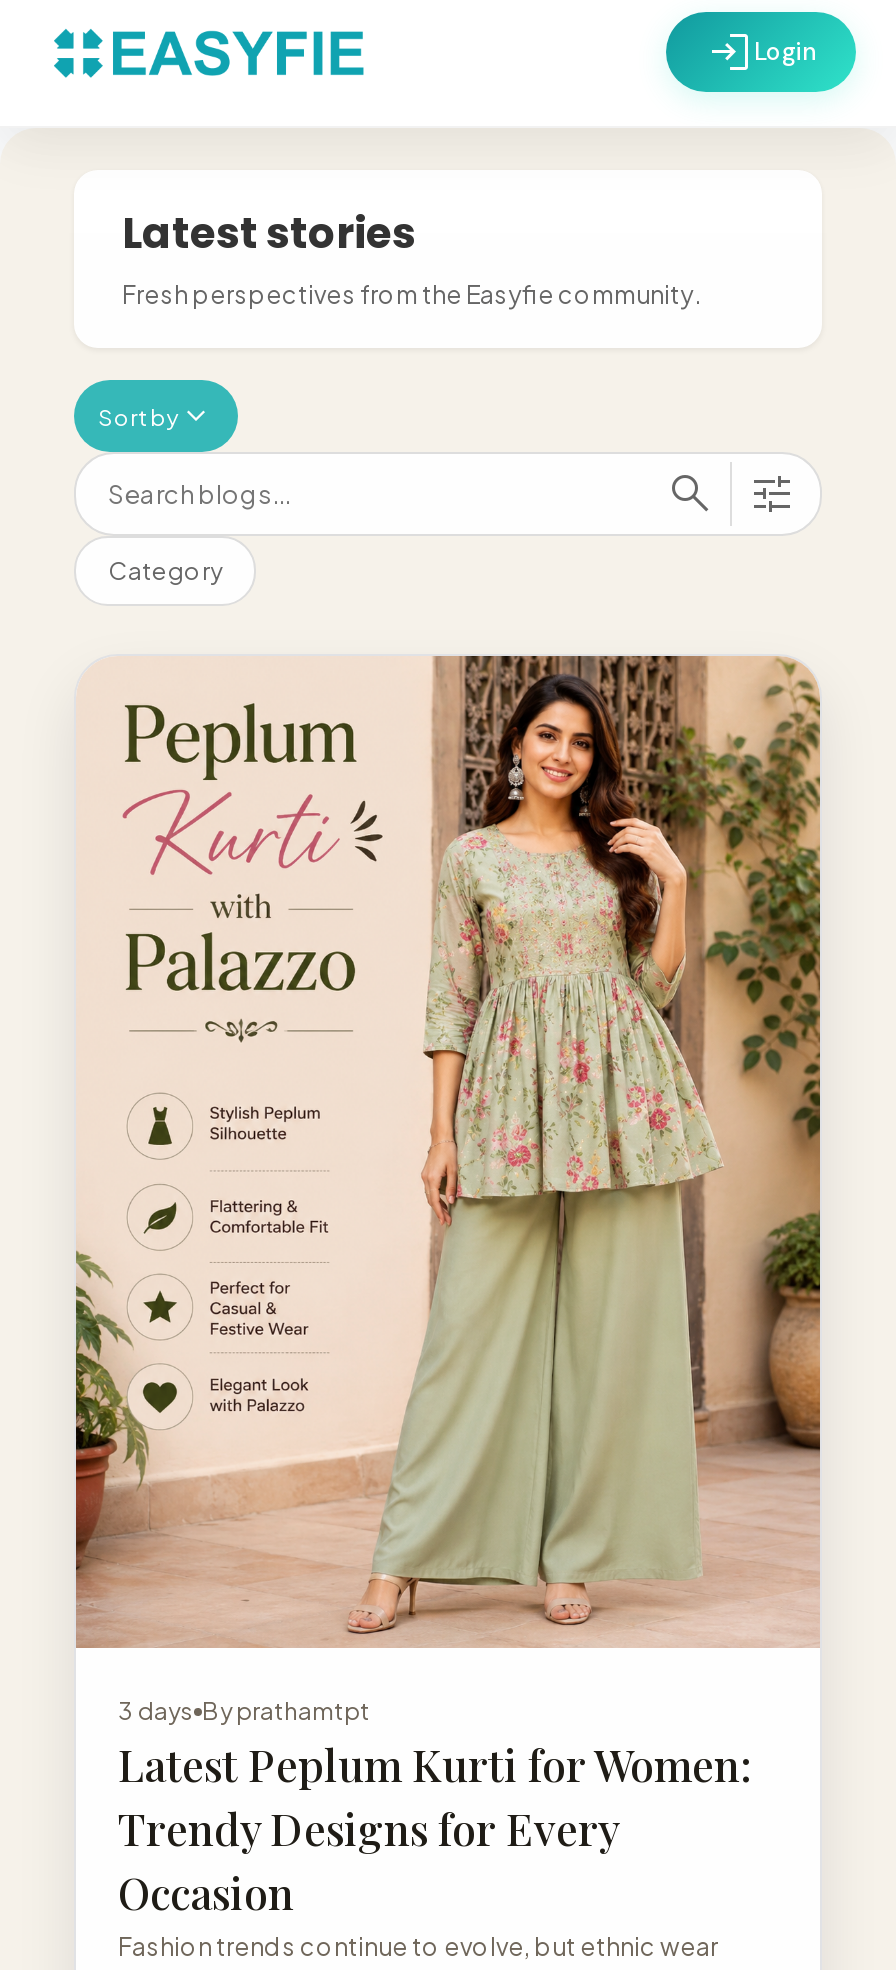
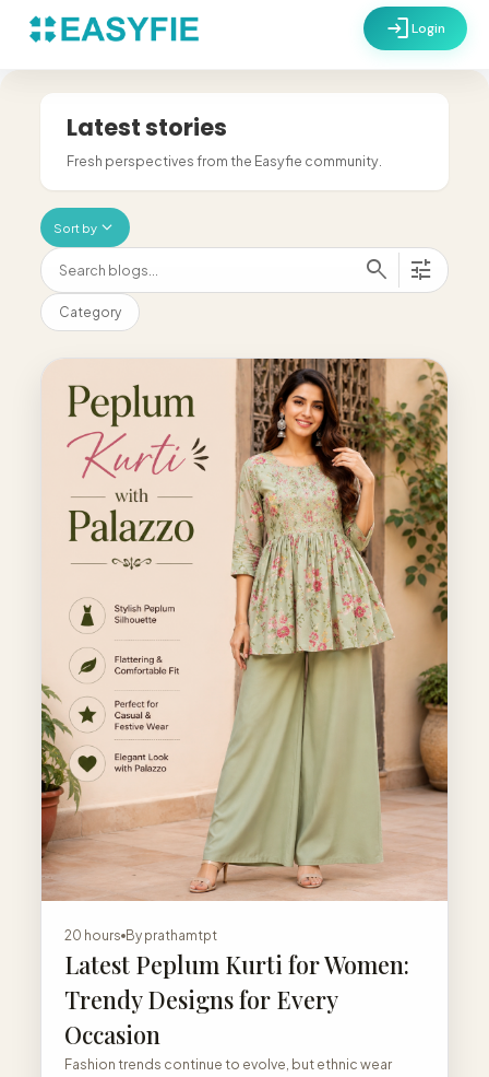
- 3 days Byprathamtpt
+ 20 hours Byprathamtpt
